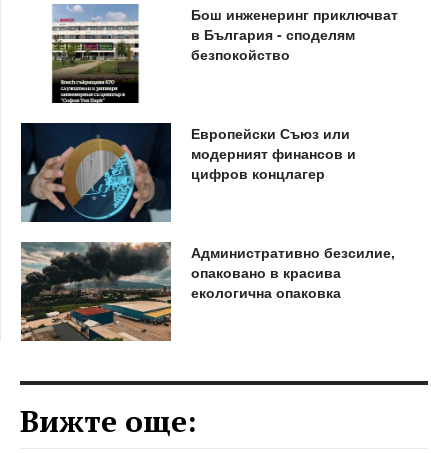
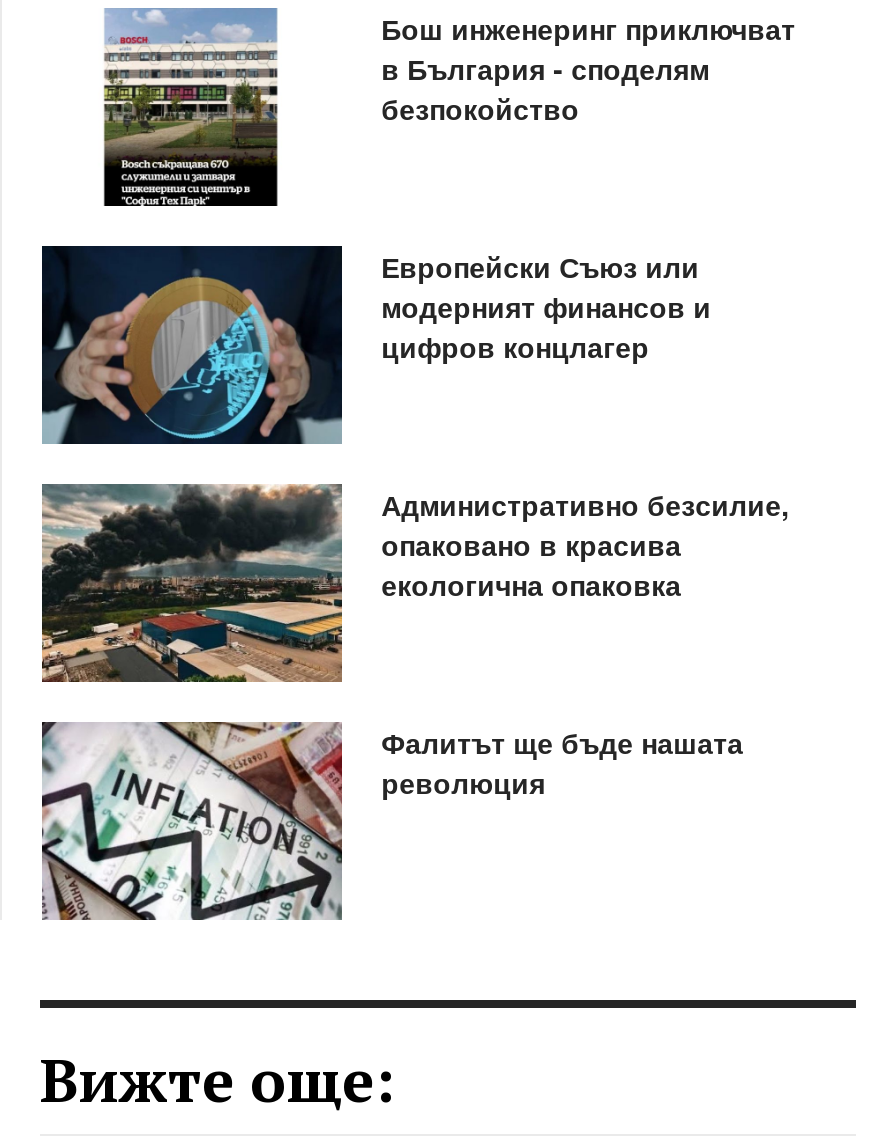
+ [image]
+ Фалитът ще бъде нашата
+ революция
